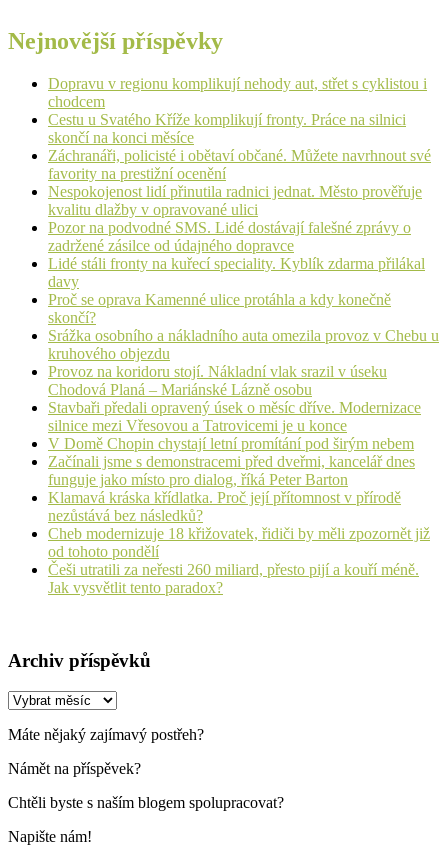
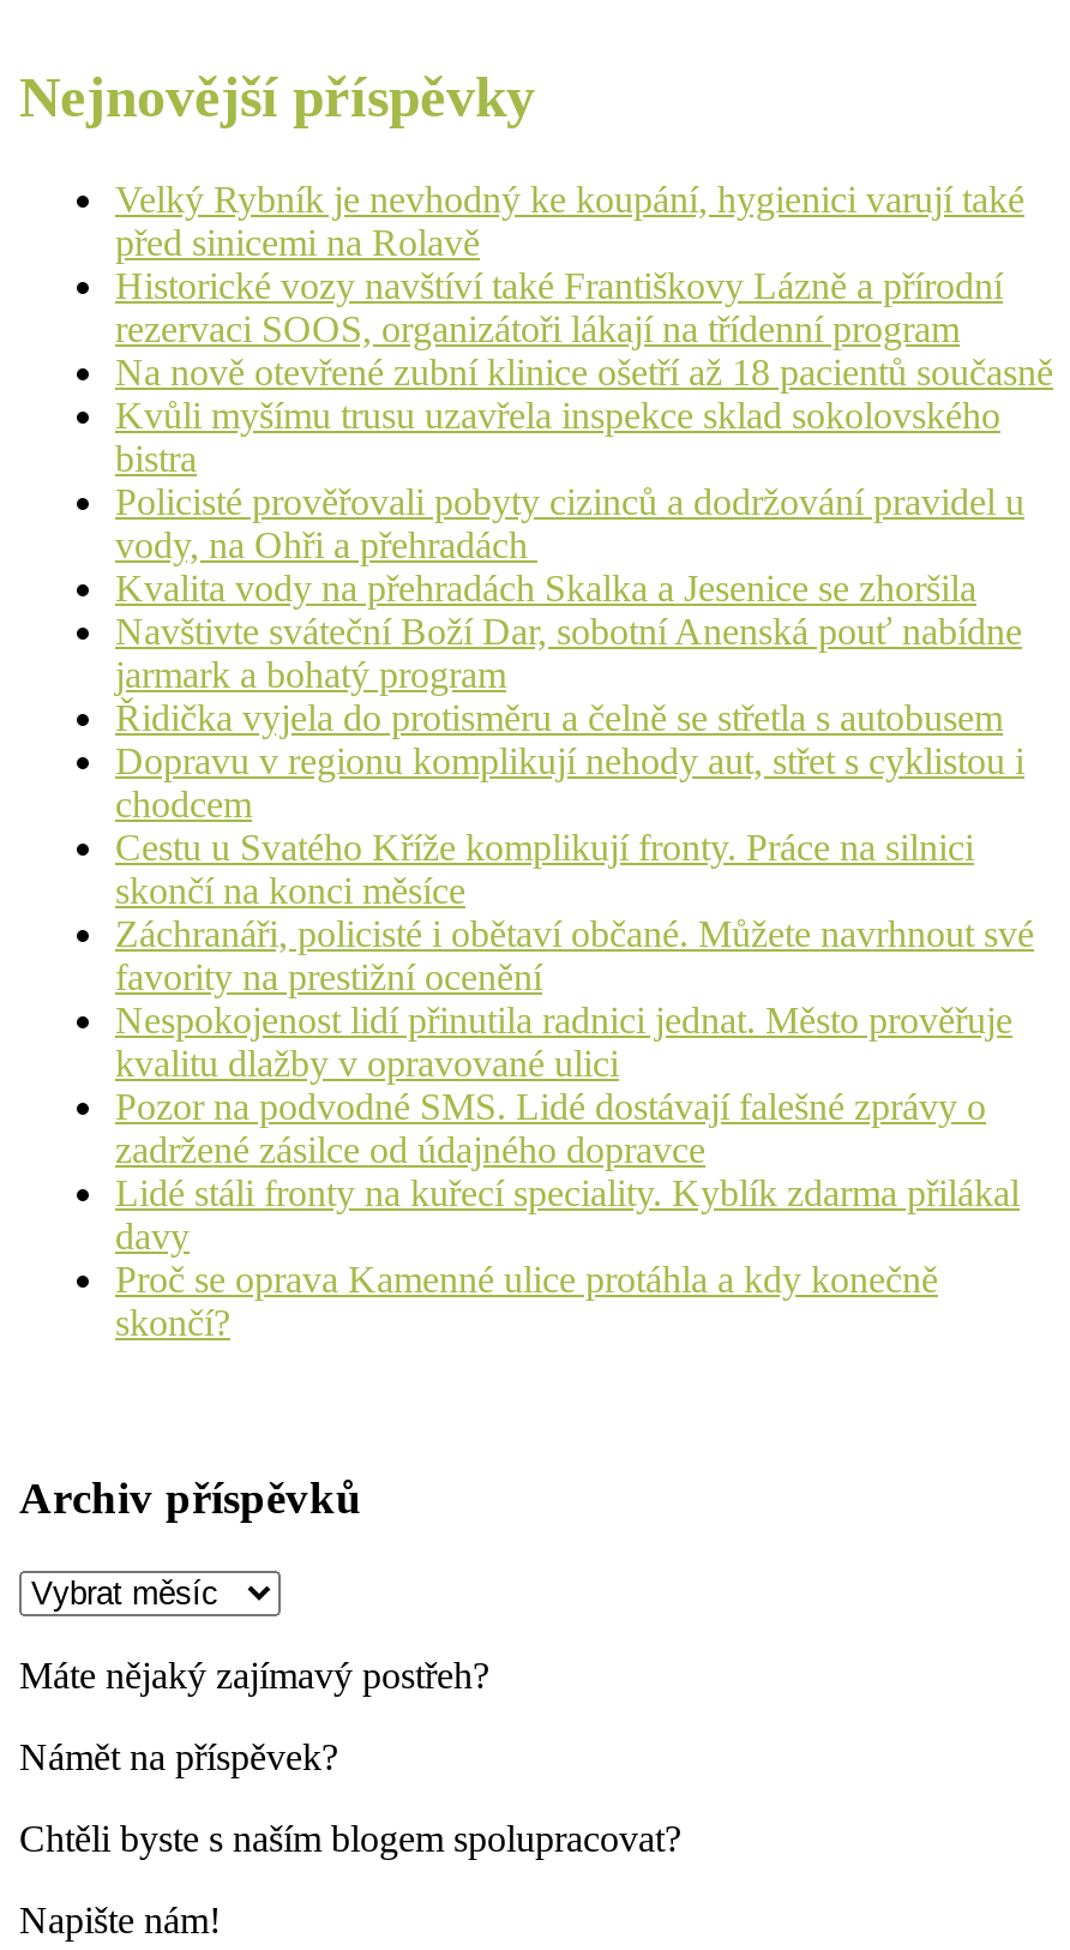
+ Velký Rybník je nevhodný ke koupání, hygienici varují také
+ před sinicemi na Rolavě
+ Historické vozy navštíví také Františkovy Lázně a přírodní
+ rezervaci SOOS, organizátoři lákají na třídenní program
+ Na nově otevřené zubní klinice ošetří až 18 pacientů současně
+ Kvůli myšímu trusu uzavřela inspekce sklad sokolovského
+ bistra
+ Policisté prověřovali pobyty cizinců a dodržování pravidel u
+ vody, na Ohři a přehradách
+ Kvalita vody na přehradách Skalka a Jesenice se zhoršila
+ Navštivte sváteční Boží Dar, sobotní Anenská pouť nabídne
+ jarmark a bohatý program
+ Řidička vyjela do protisměru a čelně se střetla s autobusem

moved down: Dopravu v regionu komplikují nehody aut, střet s cyklistou i | chodcem | Cestu u Svatého Kříže komplikují fronty. Práce na silnici | ... | Proč se oprava Kamenné ulice protáhla a kdy konečně | skončí?

- Srážka osobního a nákladního auta omezila provoz v Chebu u
- kruhového objezdu
- Provoz na koridoru stojí. Nákladní vlak srazil v úseku
- Chodová Planá – Mariánské Lázně osobu
- Stavbaři předali opravený úsek o měsíc dříve. Modernizace
- silnice mezi Vřesovou a Tatrovicemi je u konce
- V Domě Chopin chystají letní promítání pod širým nebem
- Začínali jsme s demonstracemi před dveřmi, kancelář dnes
- funguje jako místo pro dialog, říká Peter Barton
- Klamavá kráska křídlatka. Proč její přítomnost v přírodě
- nezůstává bez následků?
- Cheb modernizuje 18 křižovatek, řidiči by měli zpozornět již
- od tohoto pondělí
- Češi utratili za neřesti 260 miliard, přesto pijí a kouří méně.
- Jak vysvětlit tento paradox?
